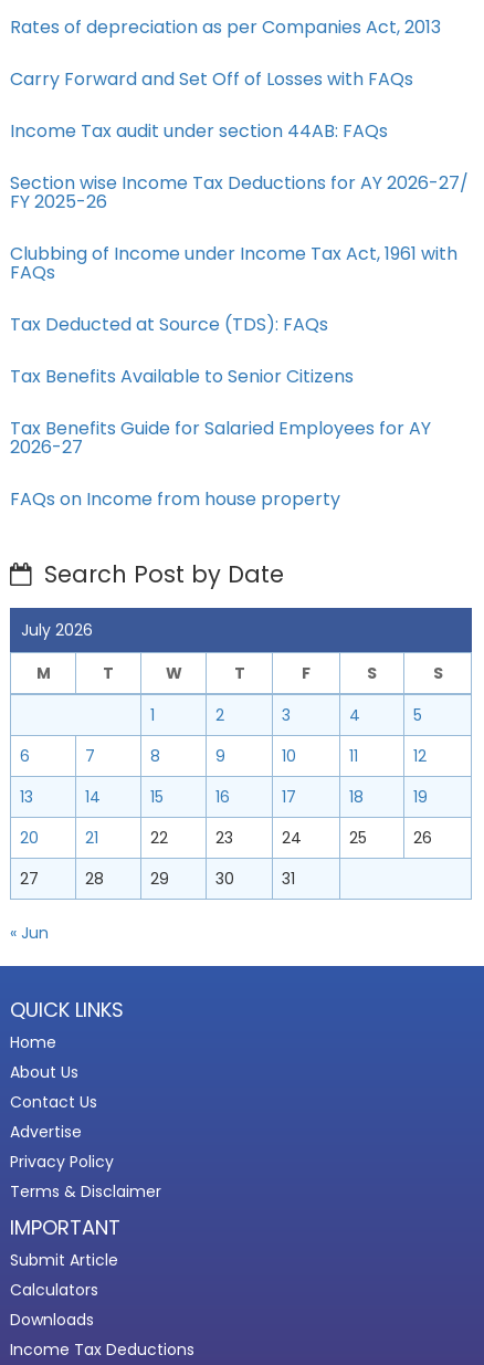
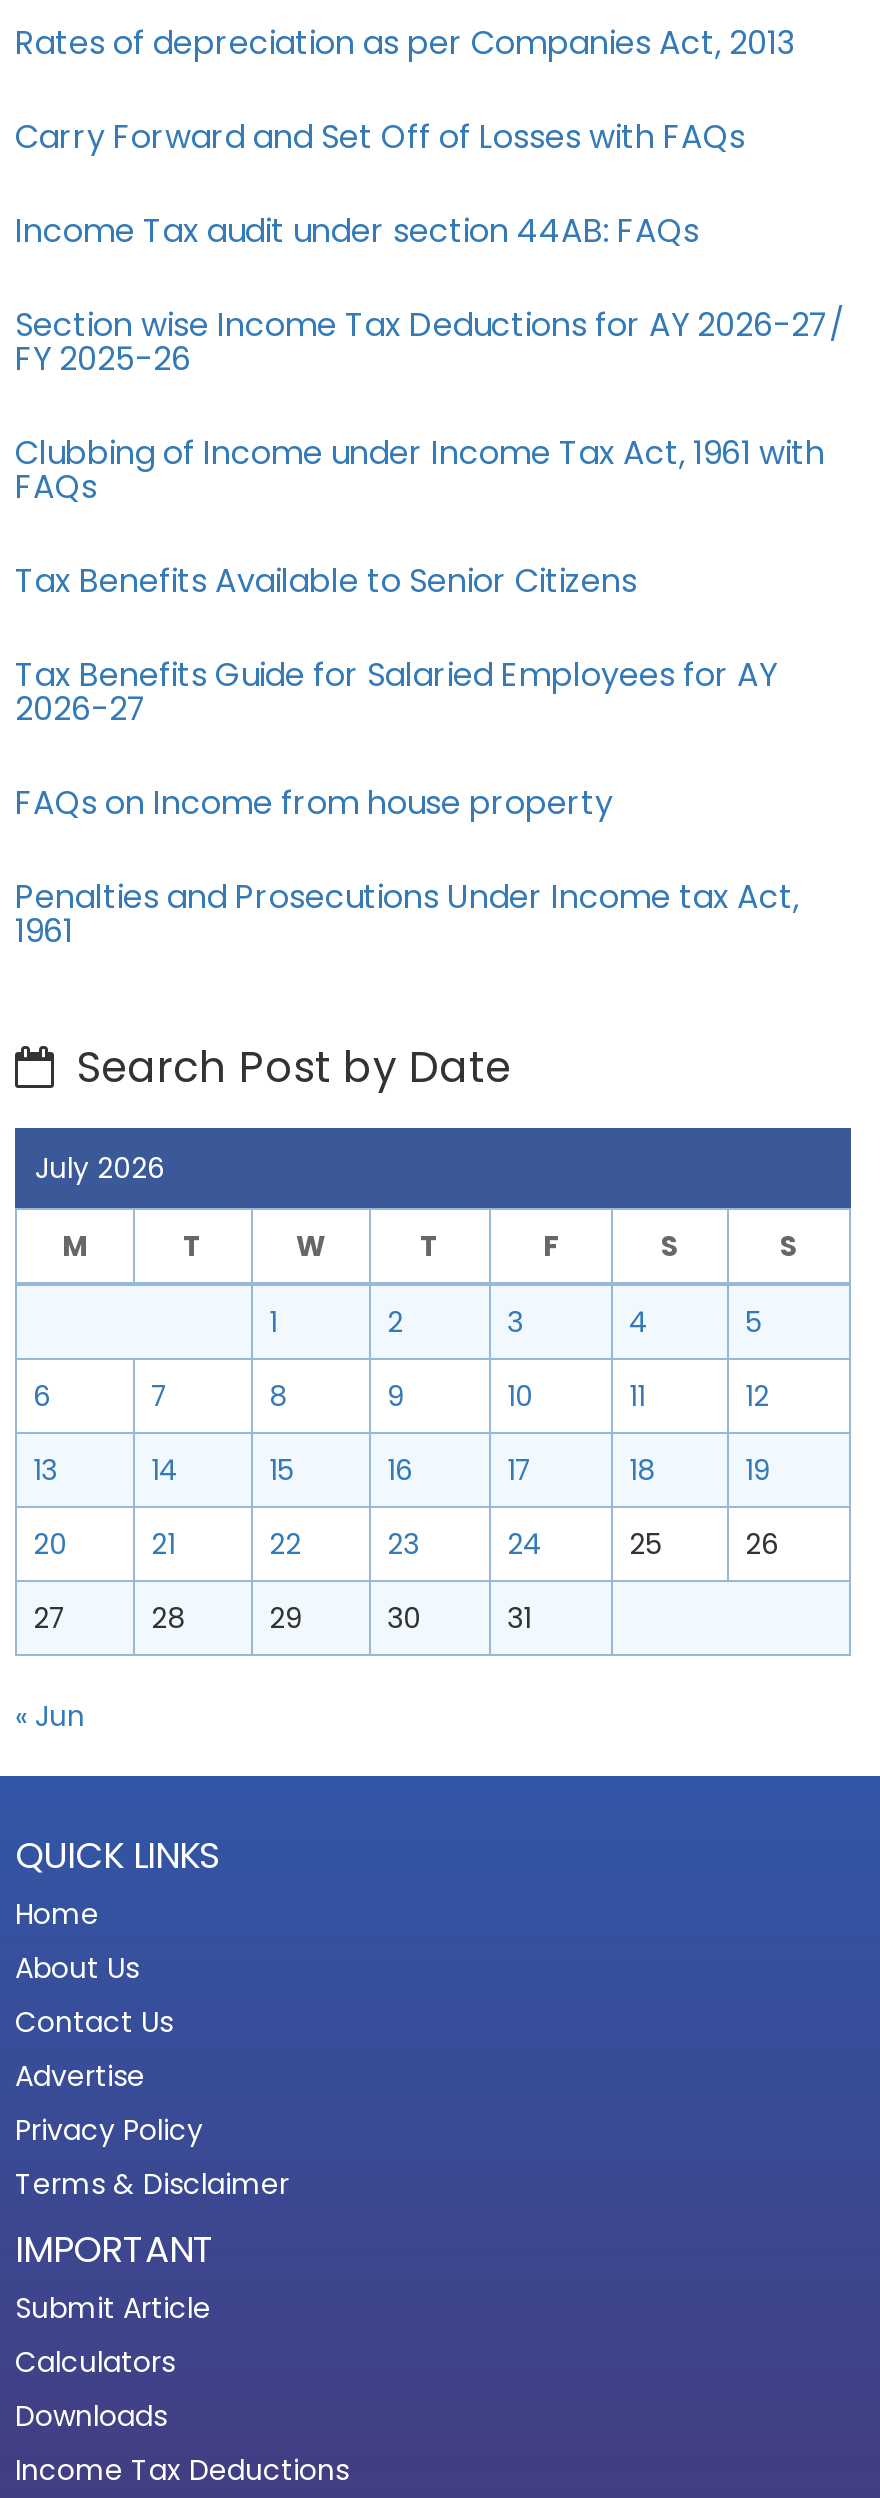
- Tax Deducted at Source (TDS): FAQs

moved up: Tax Benefits Available to Senior Citizens | Tax Benefits Guide for Salaried Employees for AY | 2026-27 | FAQs on Income from house property

+ Penalties and Prosecutions Under Income tax Act,
+ 1961
